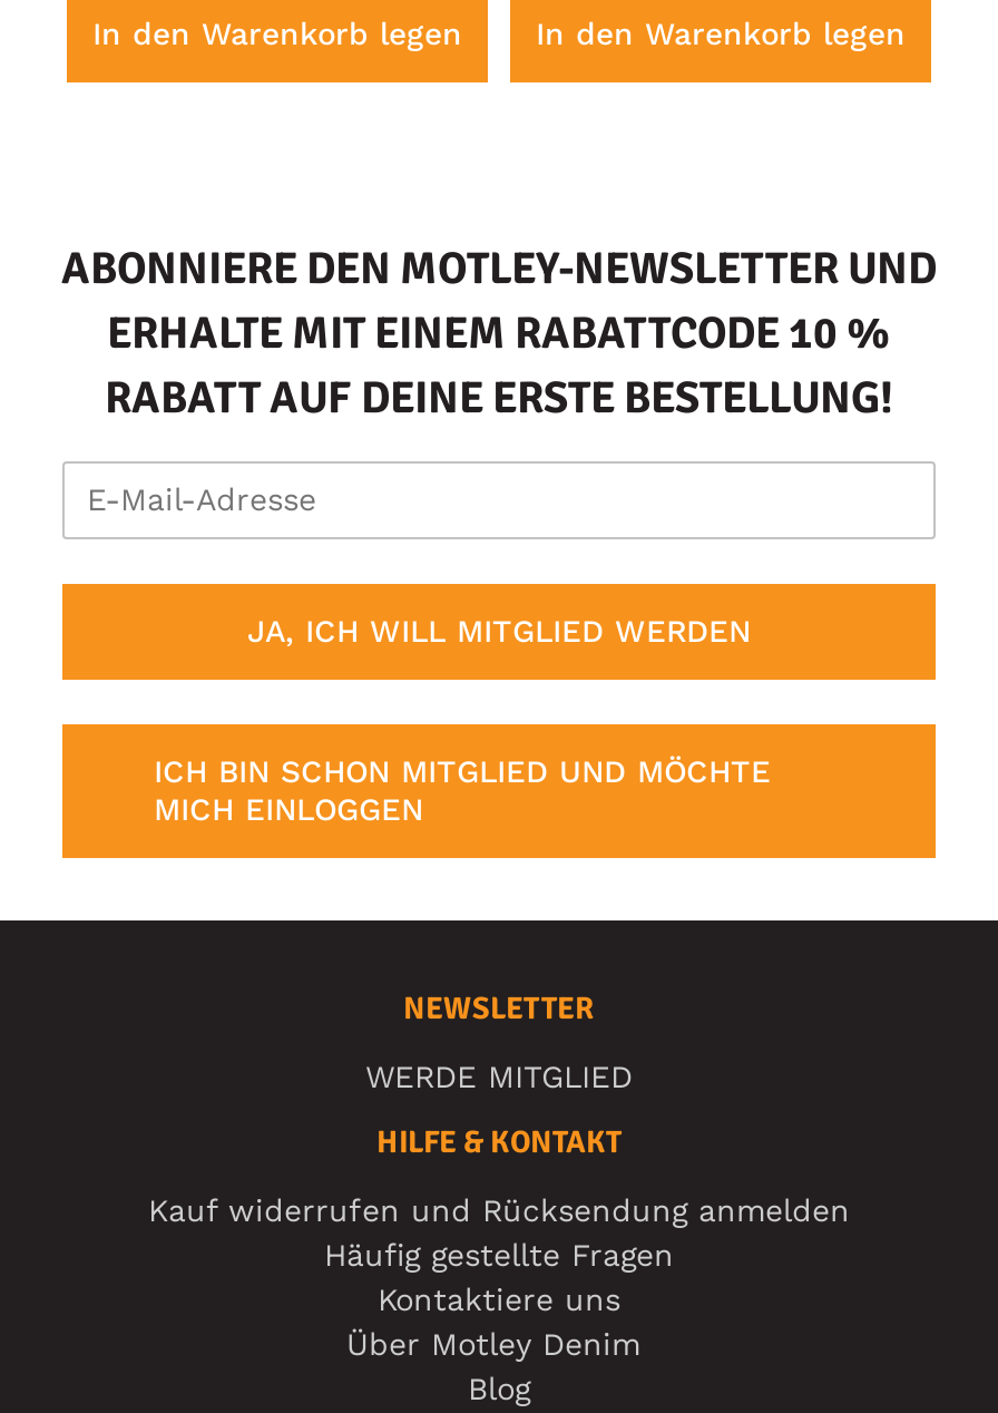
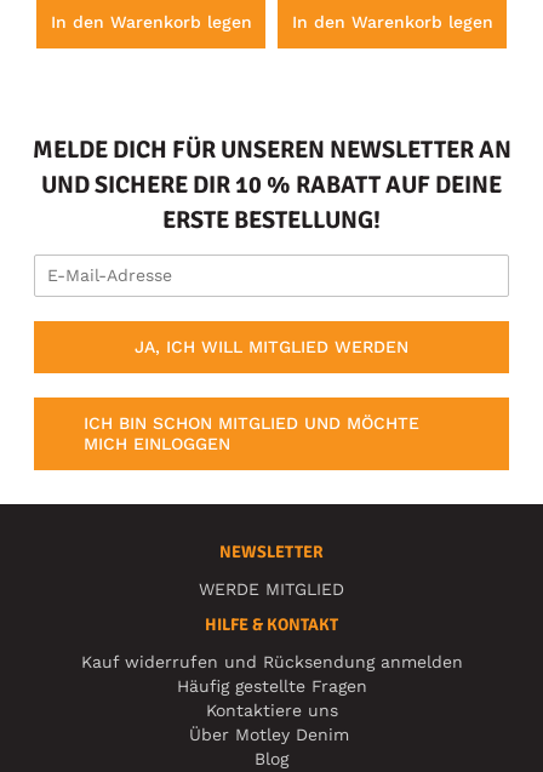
- ABONNIERE DEN MOTLEY-NEWSLETTER UND
- ERHALTE MIT EINEM RABATTCODE 10 %
- RABATT AUF DEINE ERSTE BESTELLUNG!
+ MELDE DICH FÜR UNSEREN NEWSLETTER AN
+ UND SICHERE DIR 10 % RABATT AUF DEINE
+ ERSTE BESTELLUNG!
